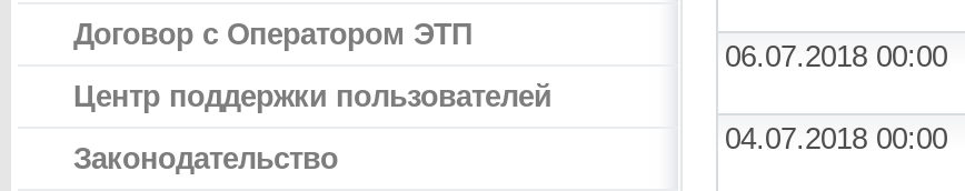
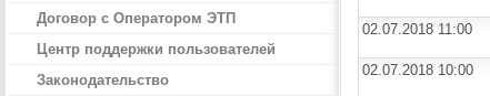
- 06.07.2018 00:00
+ 02.07.2018 11:00

- 04.07.2018 00:00
+ 02.07.2018 10:00
